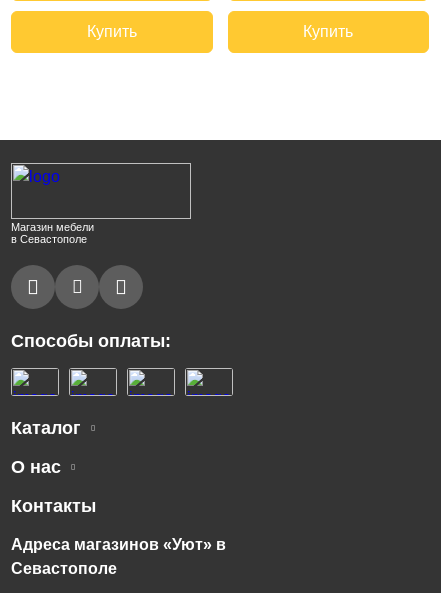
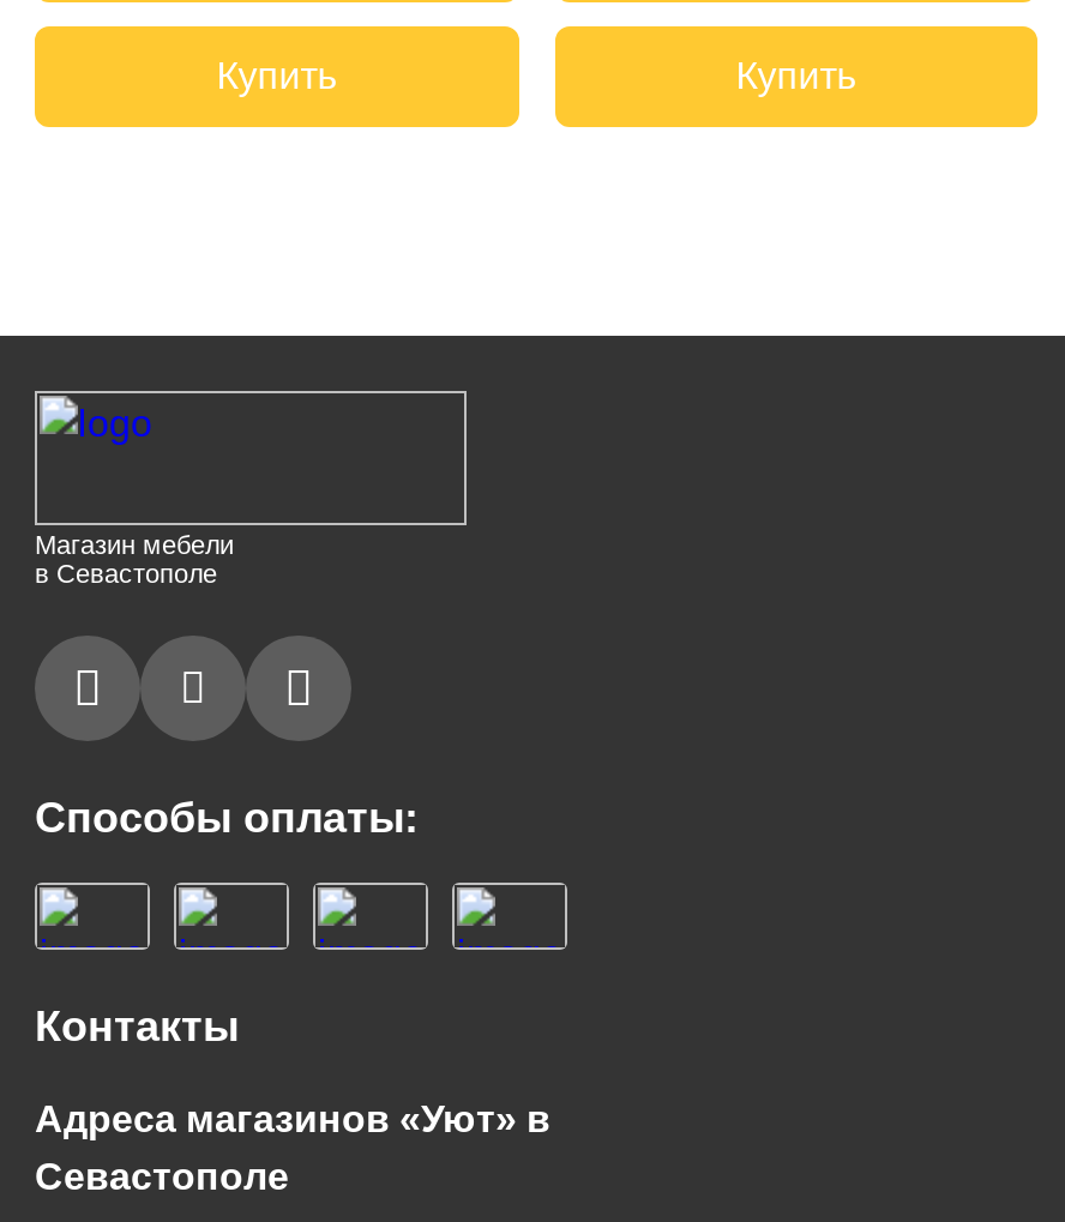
- Каталог
- О нас
